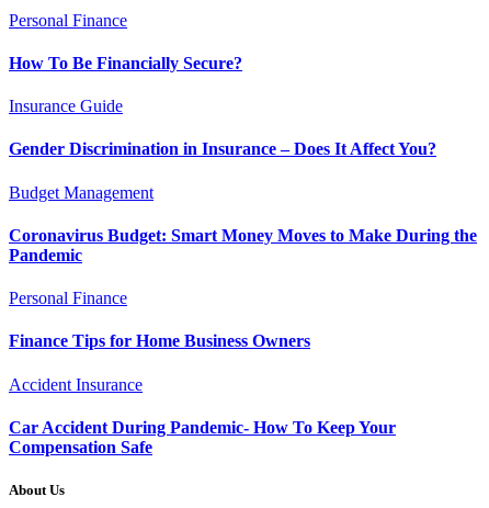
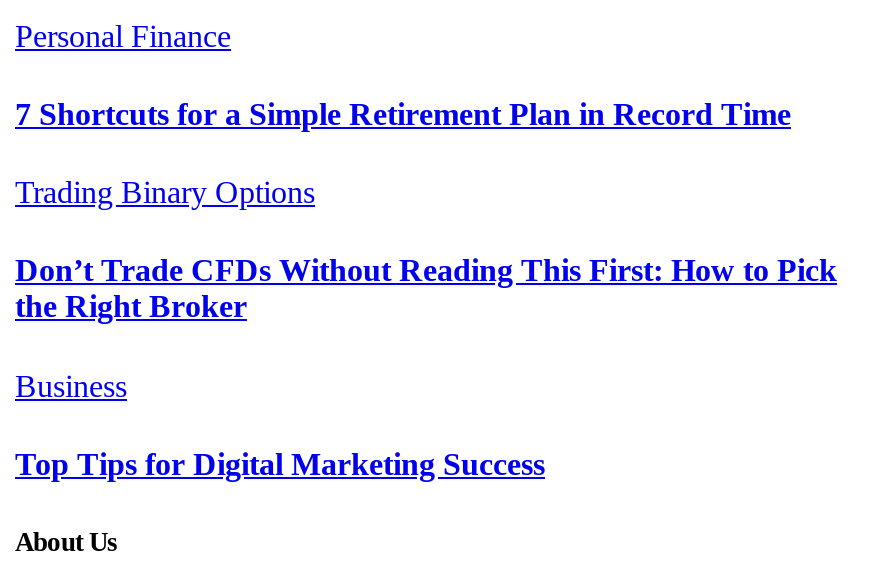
- How To Be Financially Secure?
- Insurance Guide
- Gender Discrimination in Insurance – Does It Affect You?
- Budget Management
- Coronavirus Budget: Smart Money Moves to Make During the
- Pandemic
- Personal Finance
- Finance Tips for Home Business Owners
- Accident Insurance
- Car Accident During Pandemic- How To Keep Your
- Compensation Safe
+ 7 Shortcuts for a Simple Retirement Plan in Record Time
+ Trading Binary Options
+ Don’t Trade CFDs Without Reading This First: How to Pick
+ the Right Broker
+ Business
+ Top Tips for Digital Marketing Success
